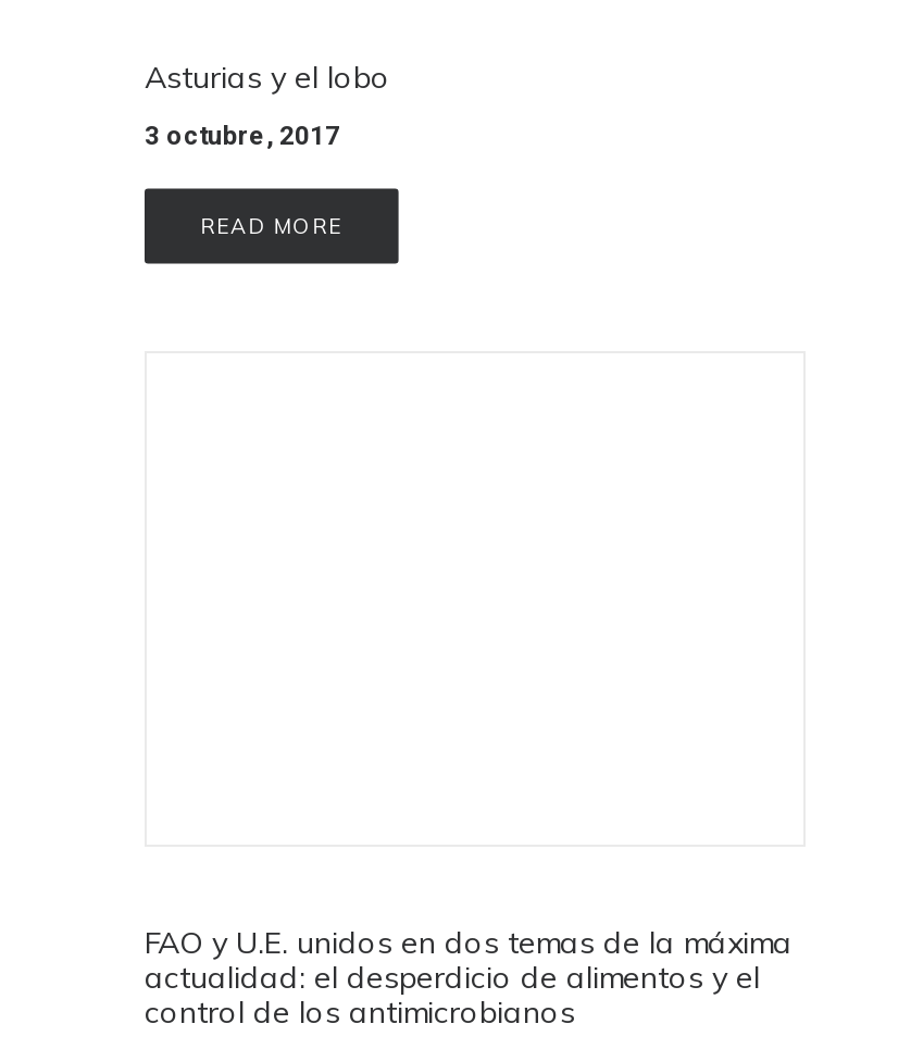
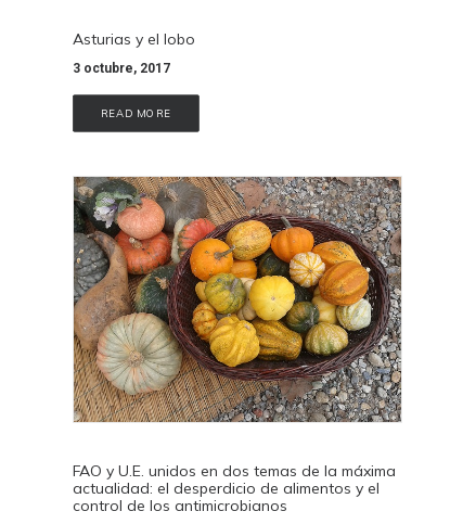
+ [image]
